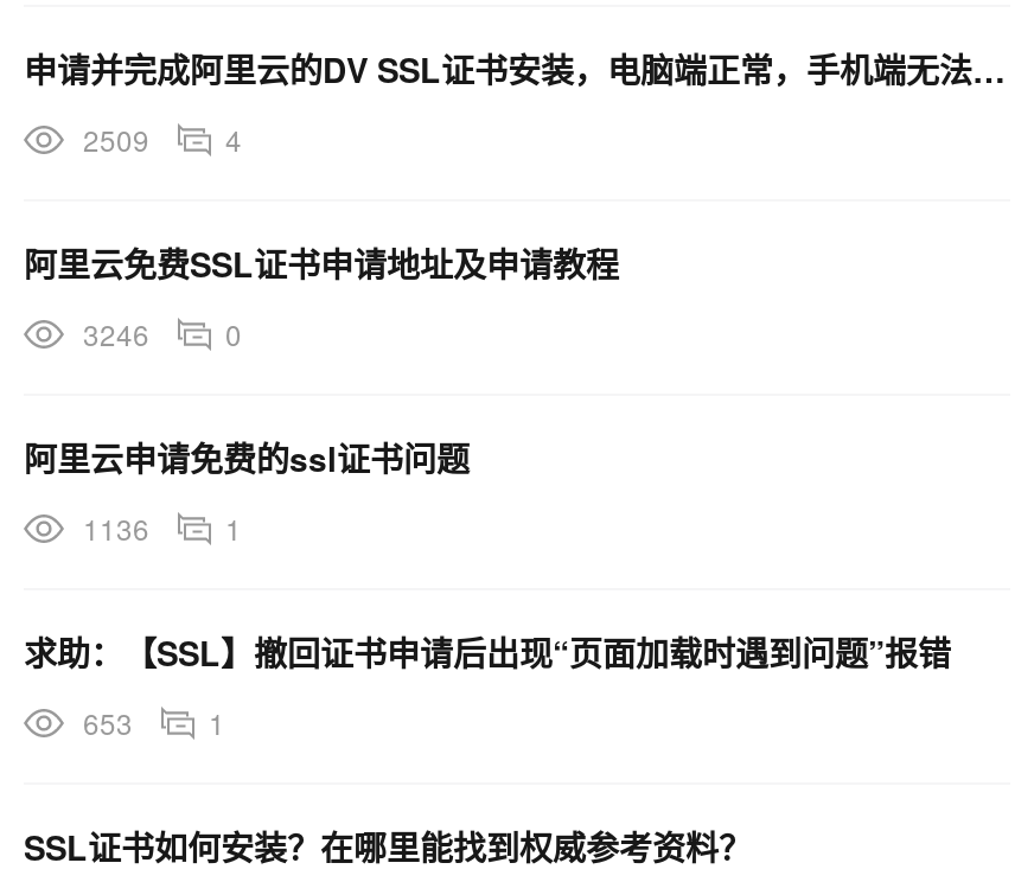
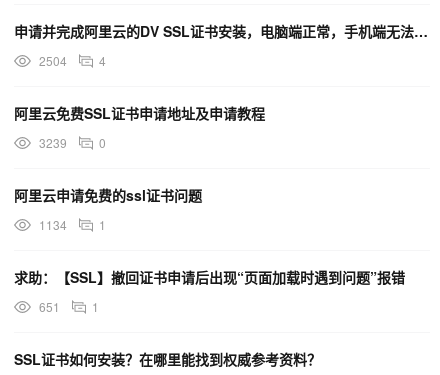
- 2509 4
+ 2504 4

- 3246 0
+ 3239 0

- 1136 1
+ 1134 1

- 653 1
+ 651 1
